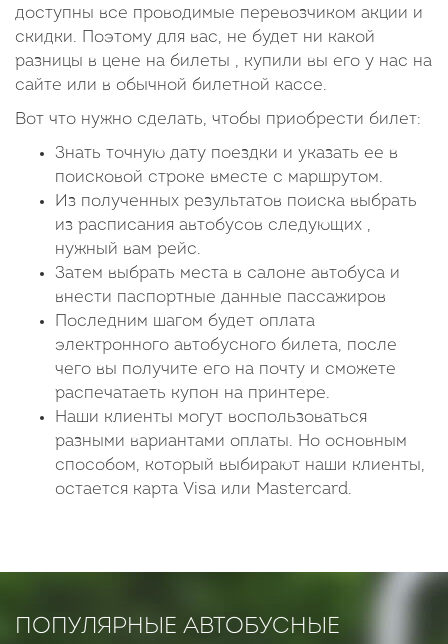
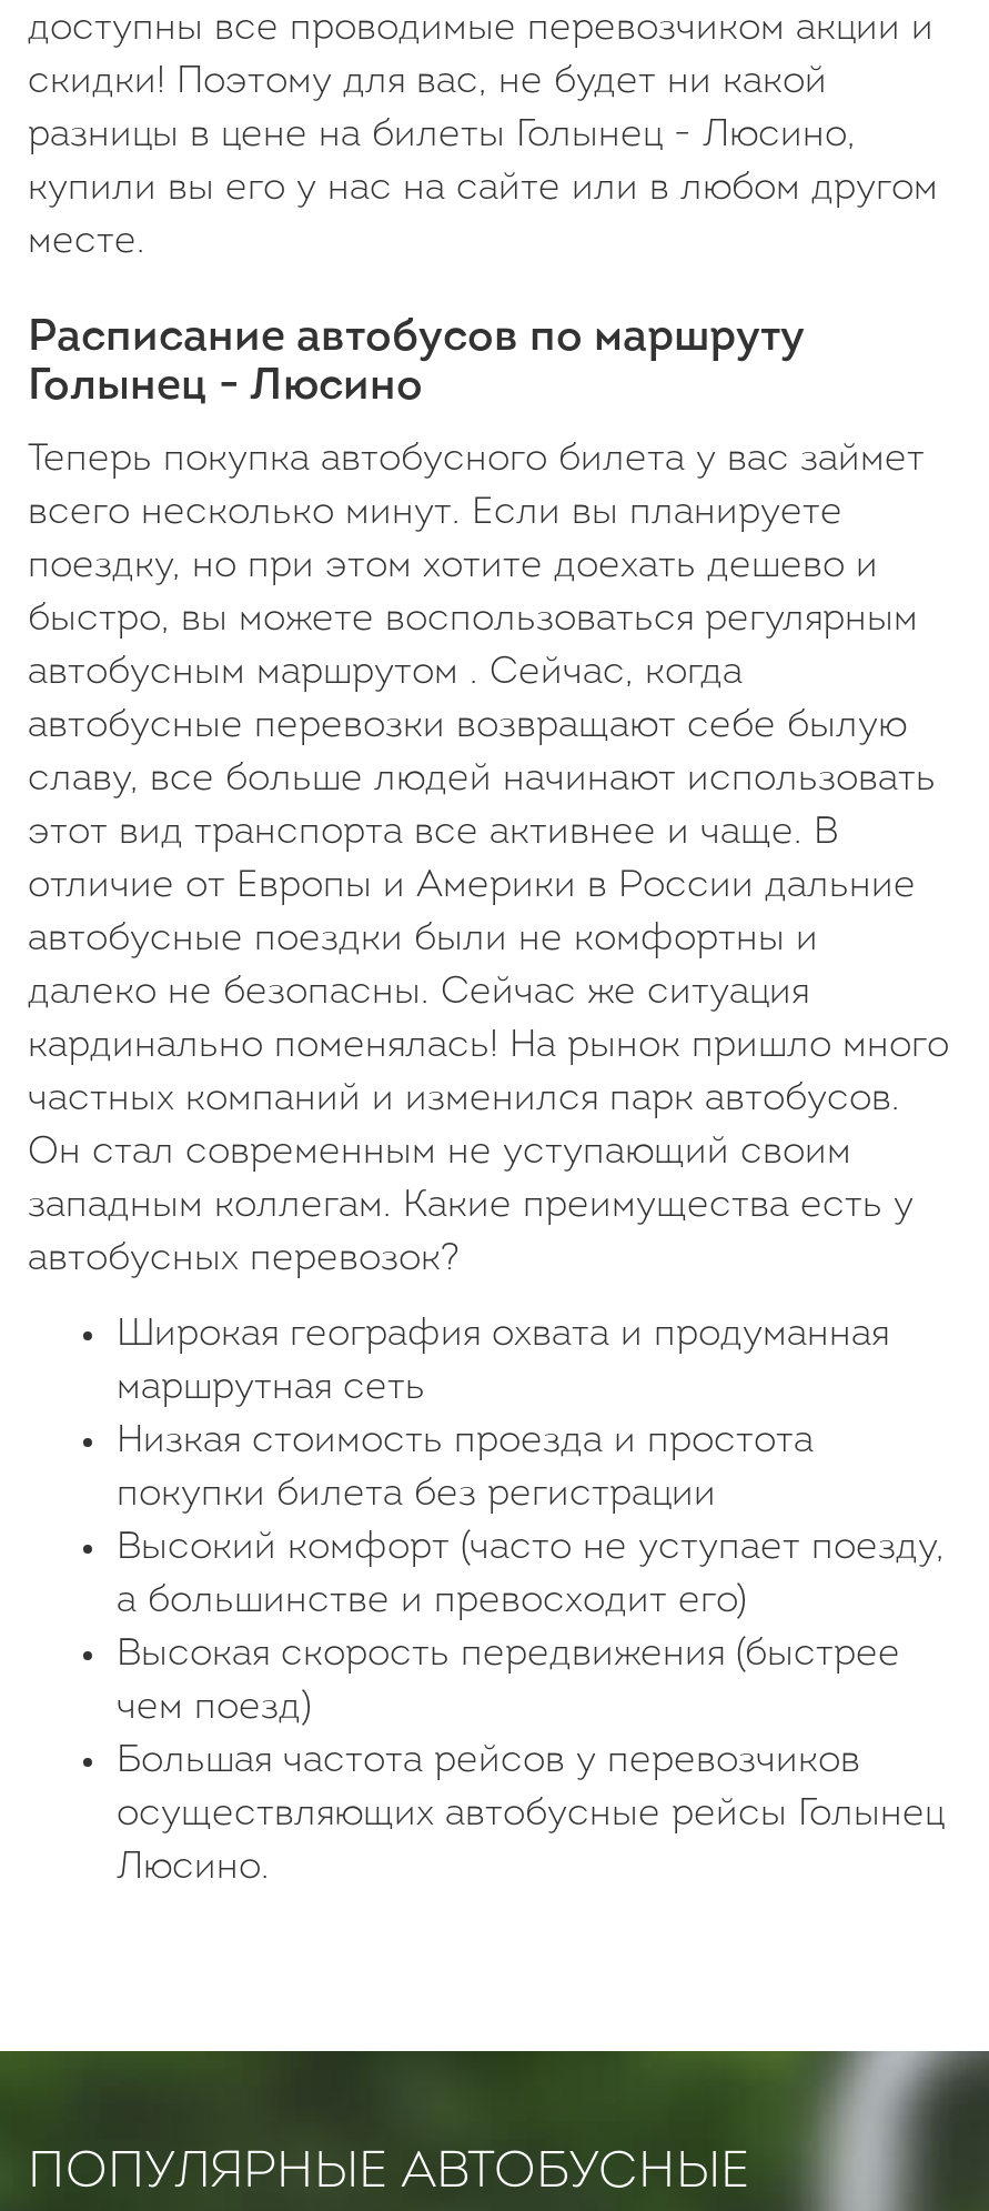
- скидки. Поэтому для вас, не будет ни какой
- разницы в цене на билеты , купили вы его у нас на
- сайте или в обычной билетной кассе.
- Вот что нужно сделать, чтобы приобрести билет:
- Знать точную дату поездки и указать ее в
- поисковой строке вместе с маршрутом.
- Из полученных результатов поиска выбрать
- из расписания автобусов следующих ,
- нужный вам рейс.
- Затем выбрать места в салоне автобуса и
- внести паспортные данные пассажиров
- Последним шагом будет оплата
- электронного автобусного билета, после
- чего вы получите его на почту и сможете
- распечатаеть купон на принтере.
- Наши клиенты могут воспользоваться
- разными вариантами оплаты. Но основным
- способом, который выбирают наши клиенты,
- остается карта Visa или Mastercard.
+ скидки! Поэтому для вас, не будет ни какой
+ разницы в цене на билеты Голынец - Люсино,
+ купили вы его у нас на сайте или в любом другом
+ месте.
+ Расписание автобусов по маршруту
+ Голынец - Люсино
+ Теперь покупка автобусного билета у вас займет
+ всего несколько минут. Если вы планируете
+ поездку, но при этом хотите доехать дешево и
+ быстро, вы можете воспользоваться регулярным
+ автобусным маршрутом . Сейчас, когда
+ автобусные перевозки возвращают себе былую
+ славу, все больше людей начинают использовать
+ этот вид транспорта все активнее и чаще. В
+ отличие от Европы и Америки в России дальние
+ автобусные поездки были не комфортны и
+ далеко не безопасны. Сейчас же ситуация
+ кардинально поменялась! На рынок пришло много
+ частных компаний и изменился парк автобусов.
+ Он стал современным не уступающий своим
+ западным коллегам. Какие преимущества есть у
+ автобусных перевозок?
+ Широкая география охвата и продуманная
+ маршрутная сеть
+ Низкая стоимость проезда и простота
+ покупки билета без регистрации
+ Высокий комфорт (часто не уступает поезду,
+ а большинстве и превосходит его)
+ Высокая скорость передвижения (быстрее
+ чем поезд)
+ Большая частота рейсов у перевозчиков
+ осуществляющих автобусные рейсы Голынец
+ Люсино.
